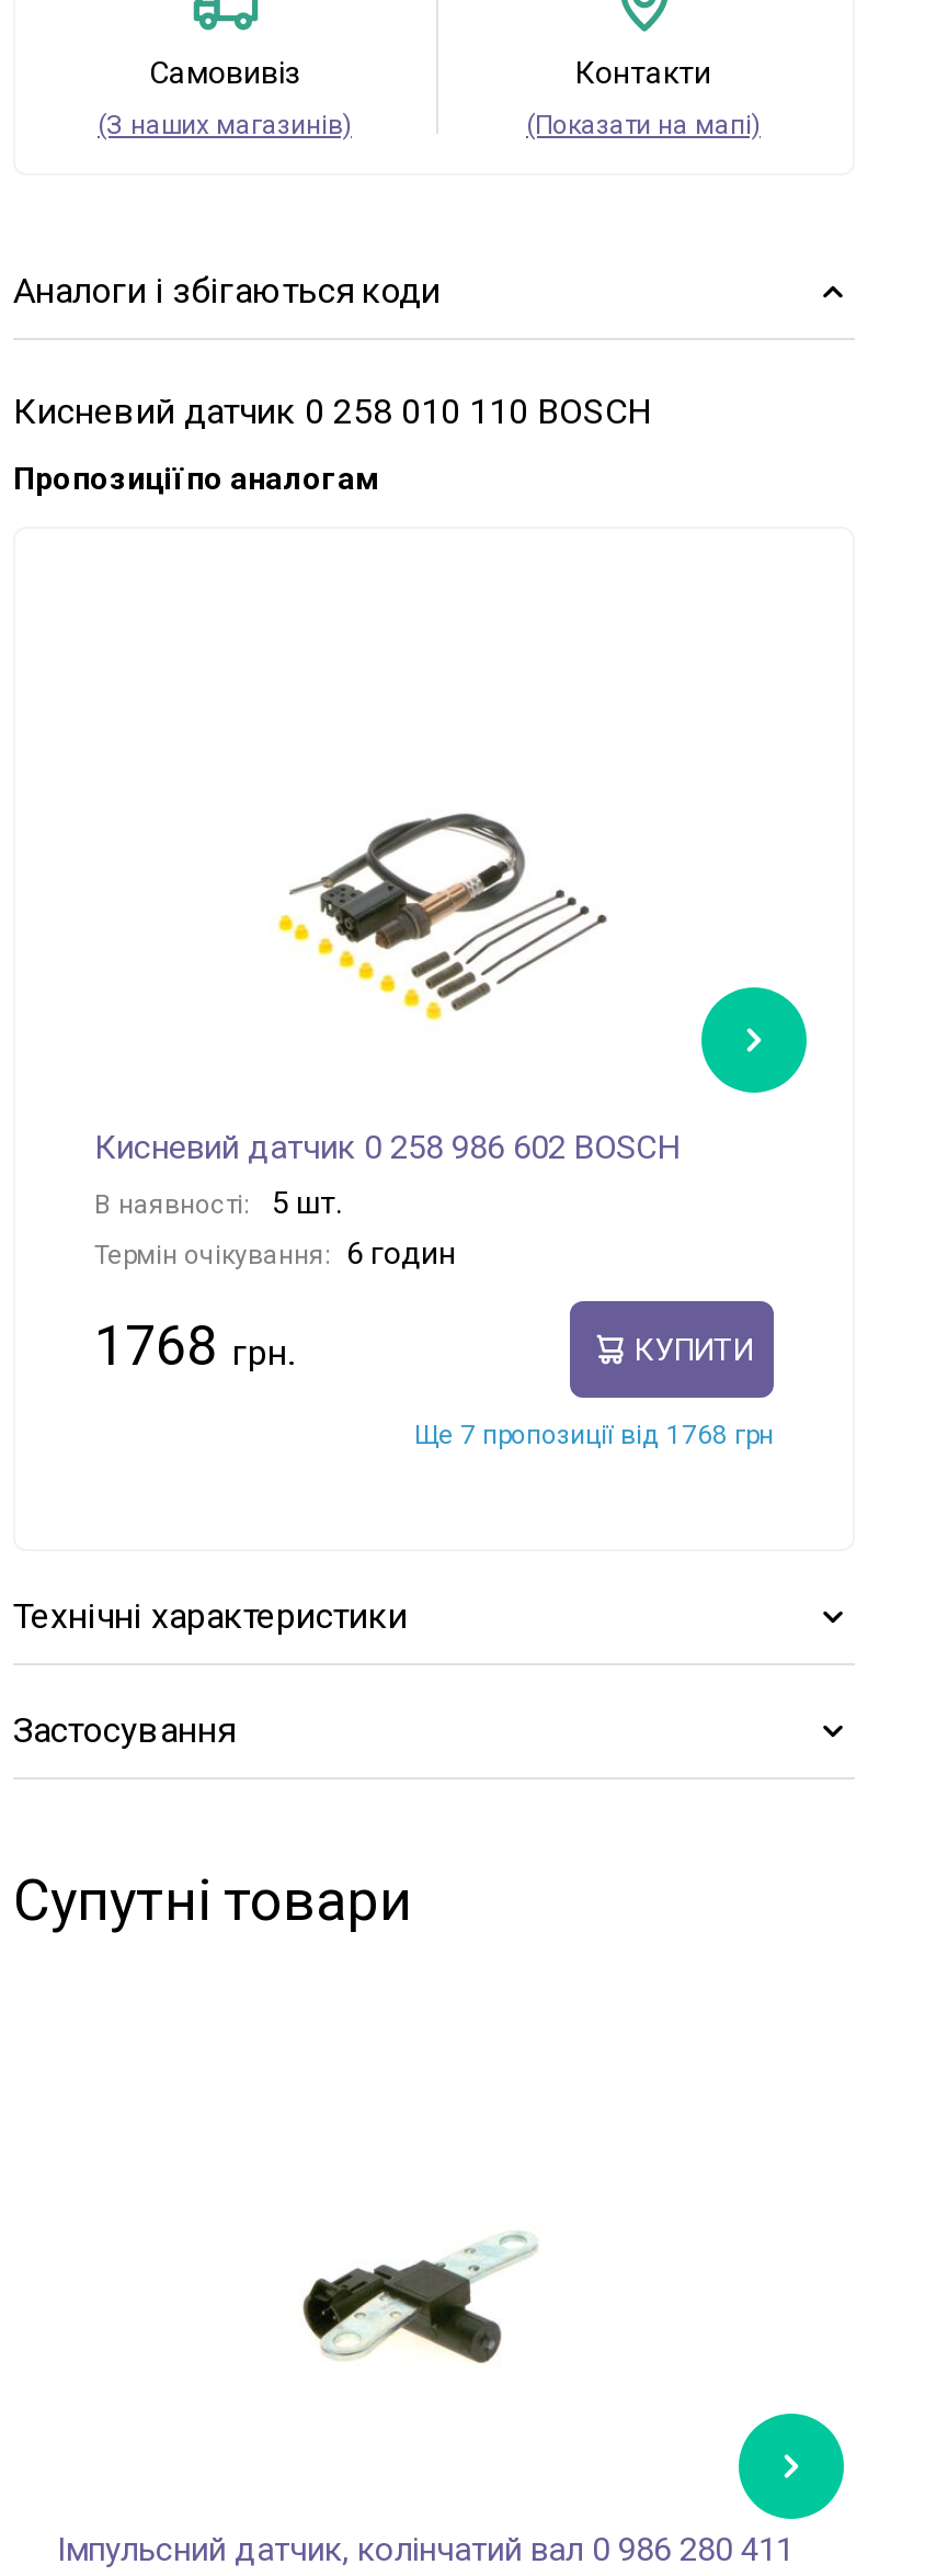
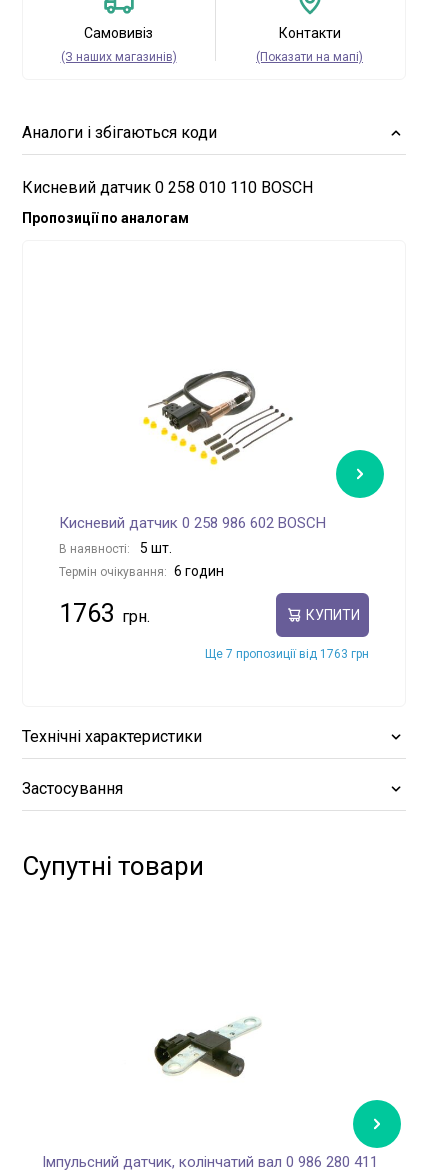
- 1768
+ 1763

- Ще 7 пропозиції від 1768 грн
+ Ще 7 пропозиції від 1763 грн
